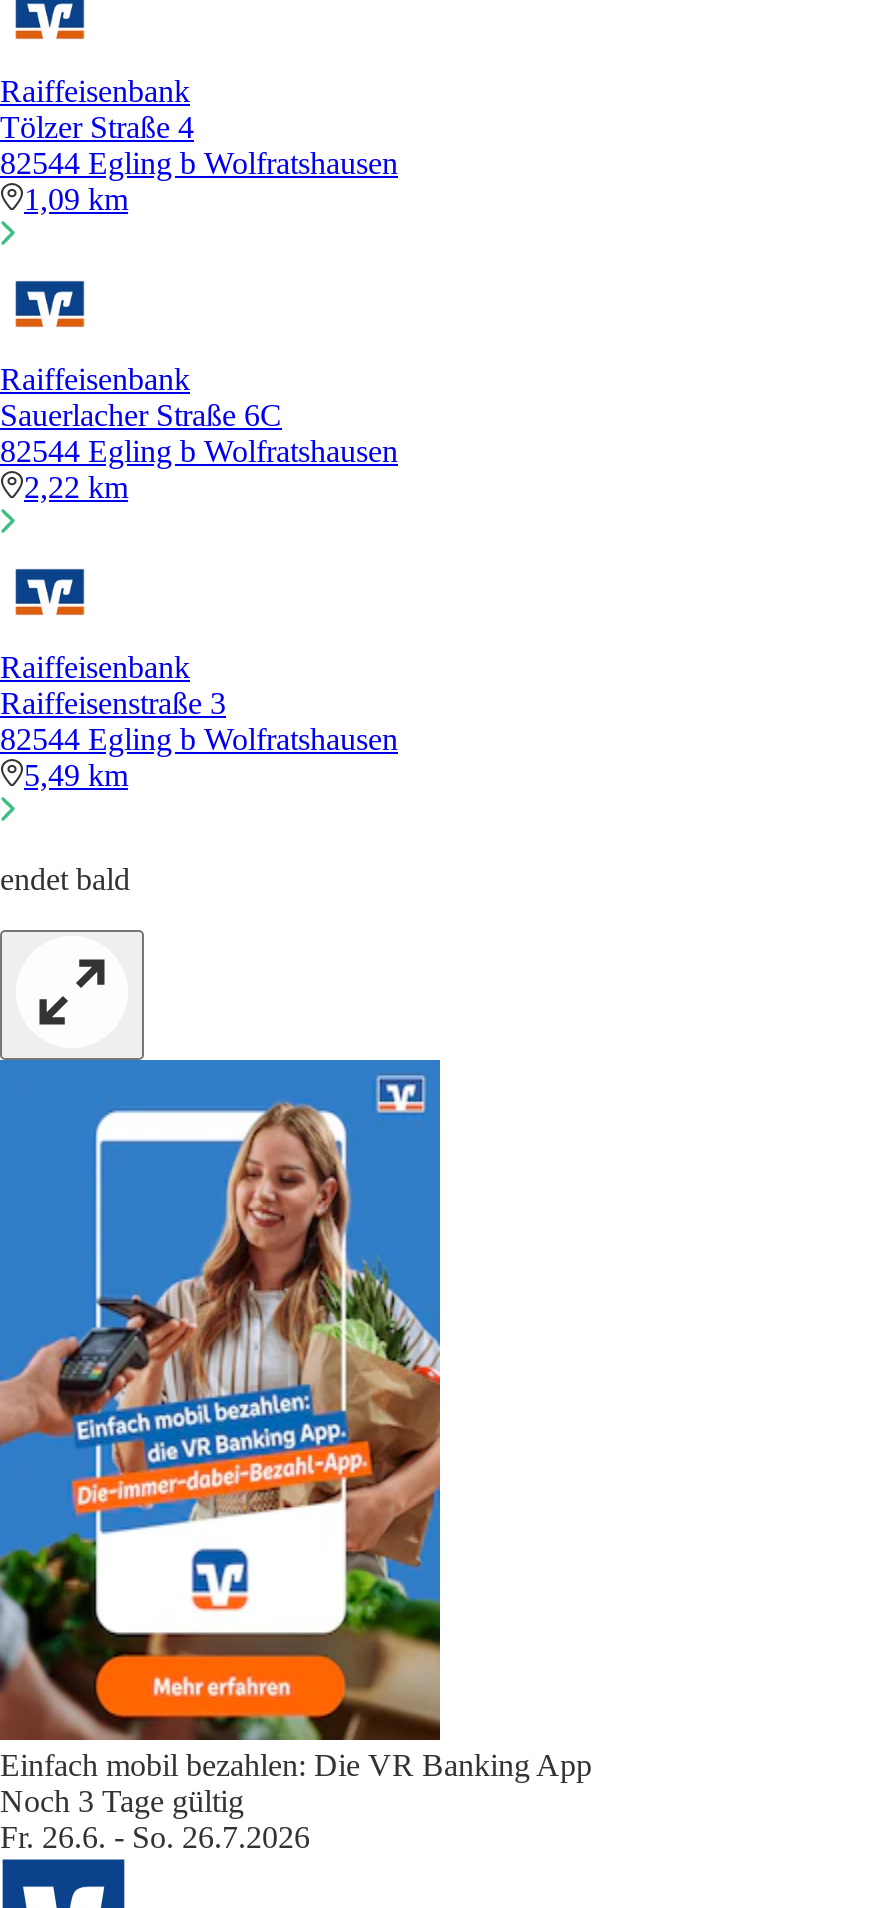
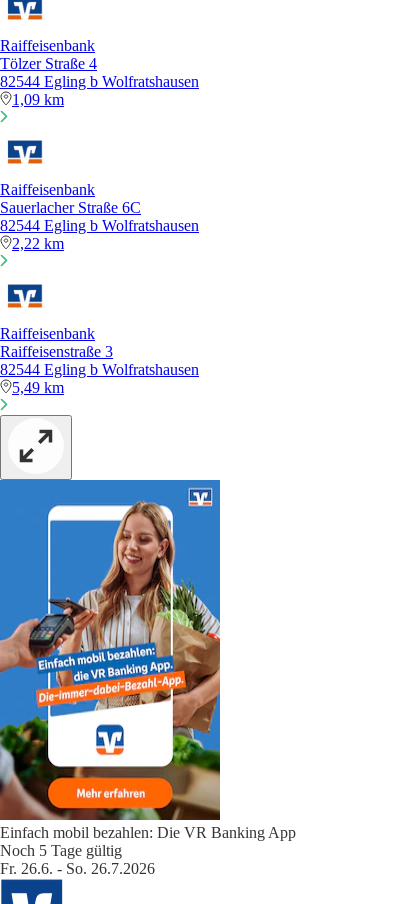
- endet bald

- Noch 3 Tage gültig
+ Noch 5 Tage gültig
